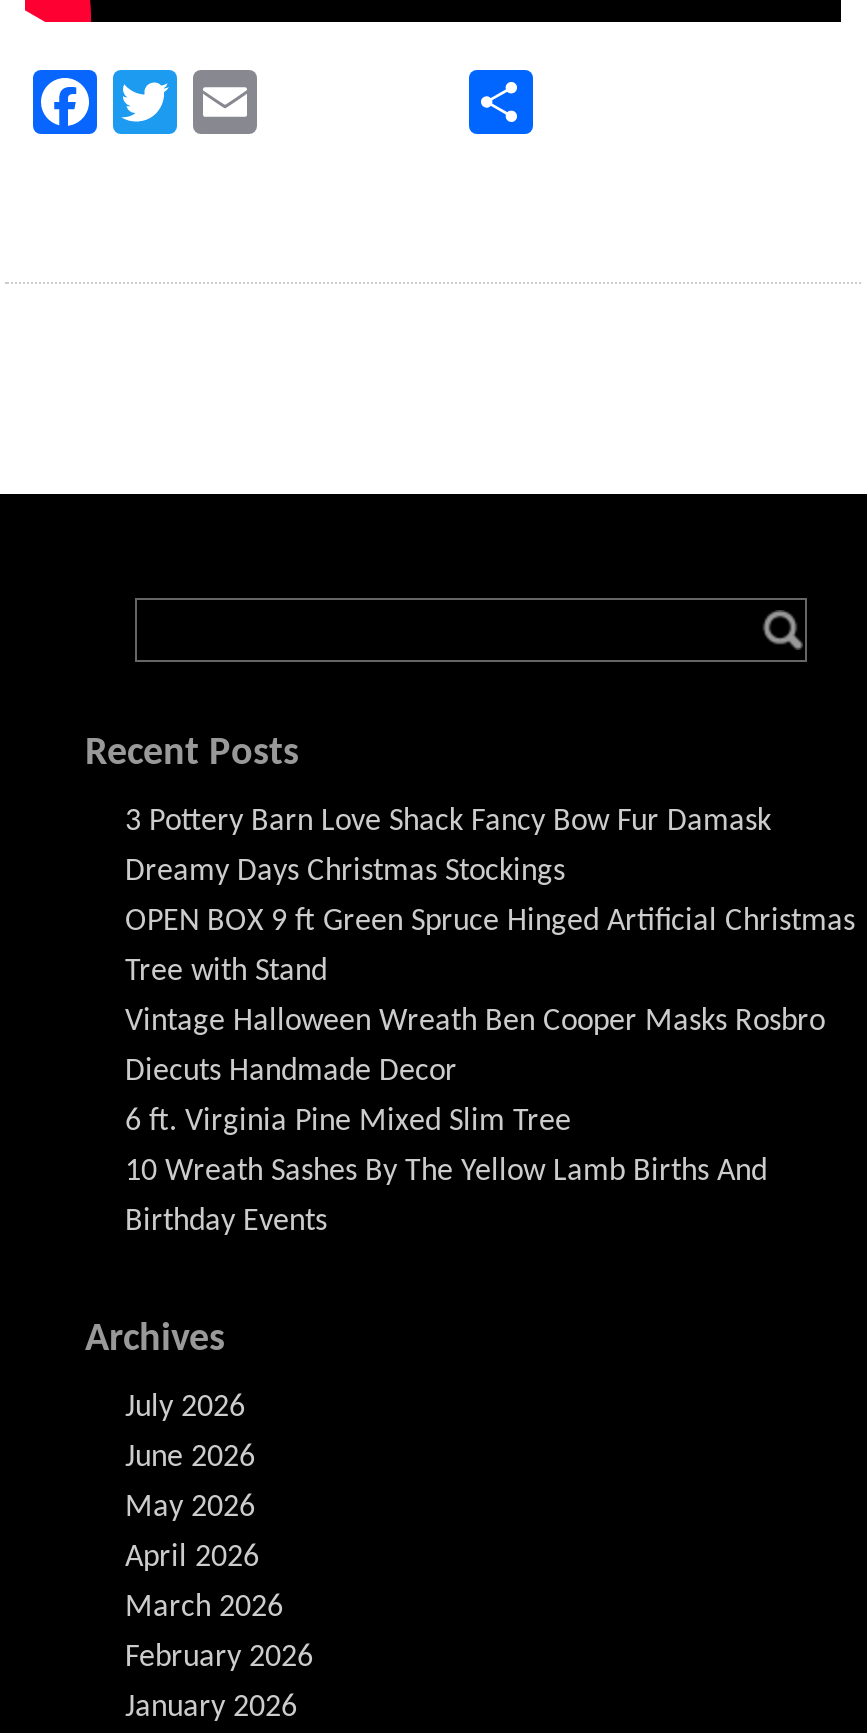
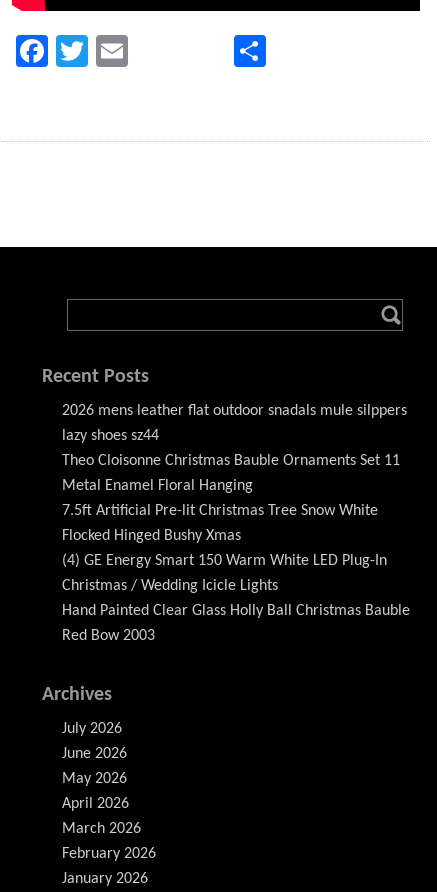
- 3 Pottery Barn Love Shack Fancy Bow Fur Damask
- Dreamy Days Christmas Stockings
- OPEN BOX 9 ft Green Spruce Hinged Artificial Christmas
- Tree with Stand
- Vintage Halloween Wreath Ben Cooper Masks Rosbro
- Diecuts Handmade Decor
- 6 ft. Virginia Pine Mixed Slim Tree
- 10 Wreath Sashes By The Yellow Lamb Births And
- Birthday Events
+ 2026 mens leather flat outdoor snadals mule silppers
+ lazy shoes sz44
+ Theo Cloisonne Christmas Bauble Ornaments Set 11
+ Metal Enamel Floral Hanging
+ 7.5ft Artificial Pre-lit Christmas Tree Snow White
+ Flocked Hinged Bushy Xmas
+ (4) GE Energy Smart 150 Warm White LED Plug-In
+ Christmas / Wedding Icicle Lights
+ Hand Painted Clear Glass Holly Ball Christmas Bauble
+ Red Bow 2003
